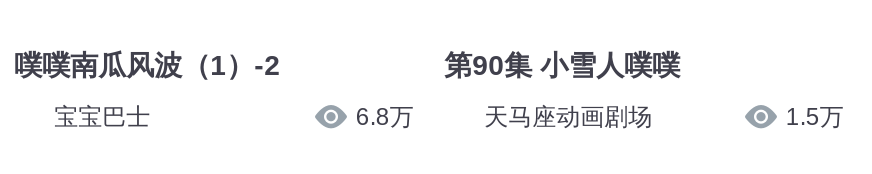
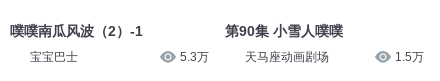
- 噗噗南瓜风波（1）-2
+ 噗噗南瓜风波（2）-1

- 6.8万
+ 5.3万
